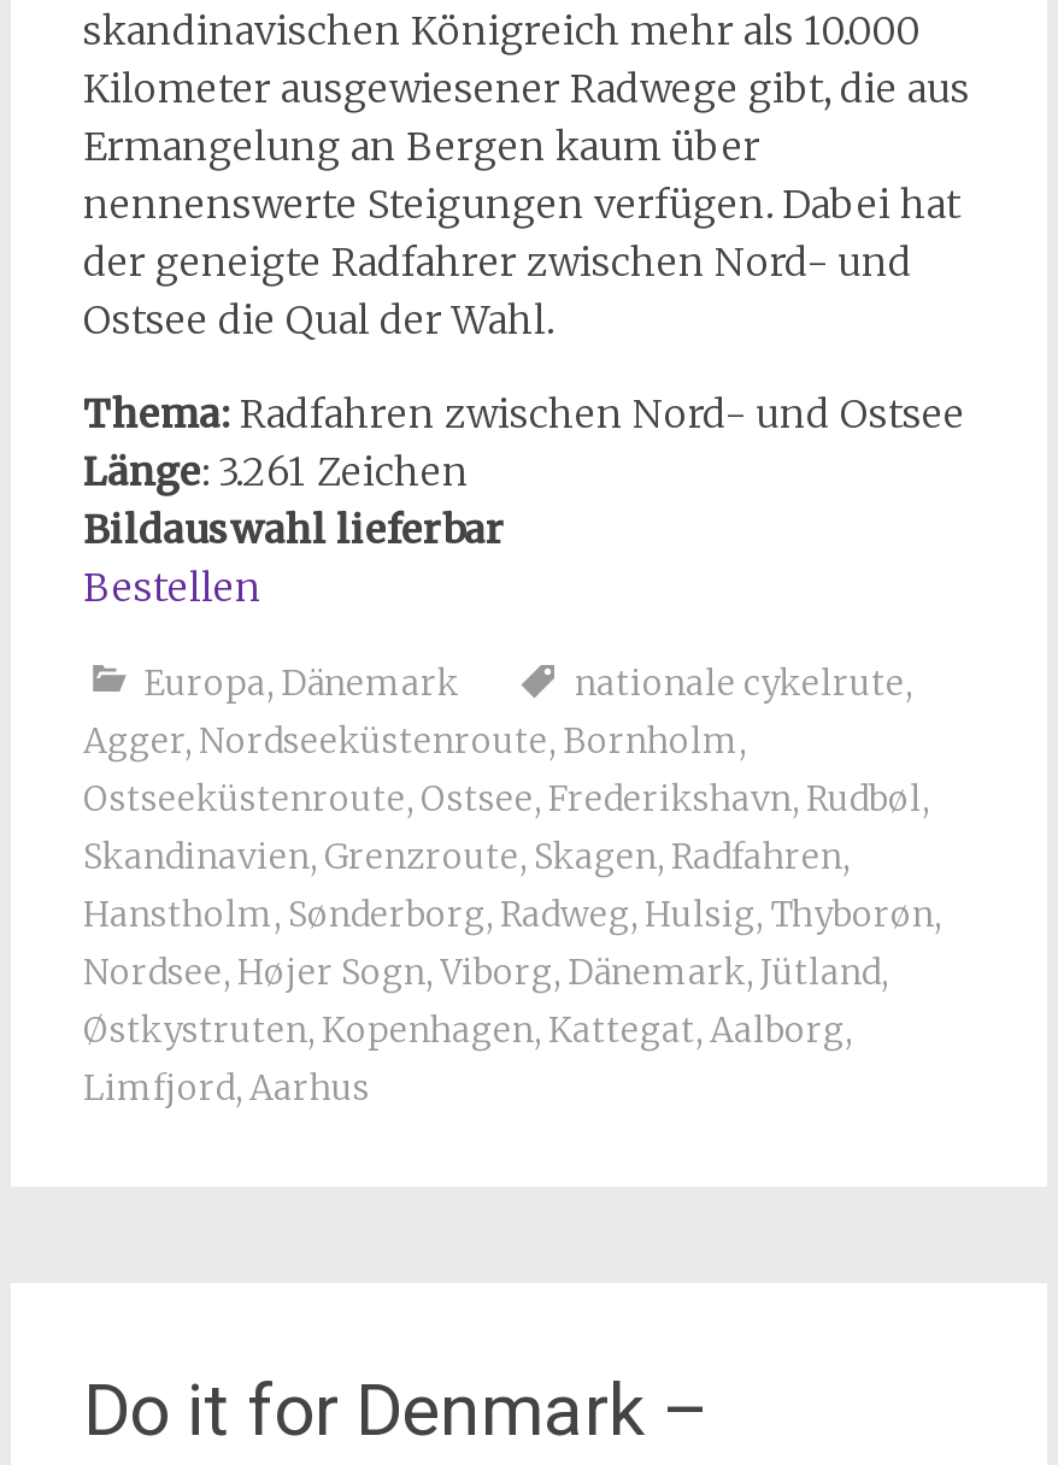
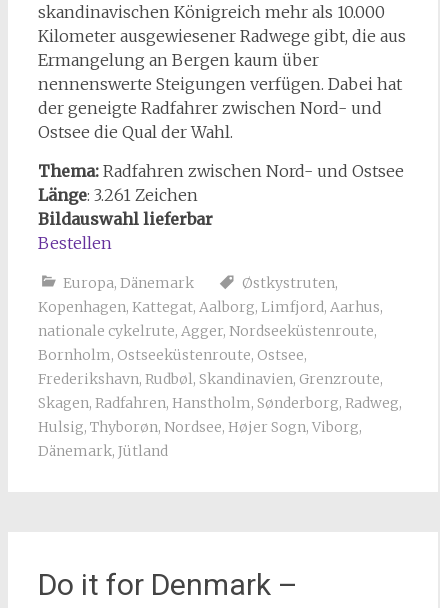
- nationale cykelrute,
- Agger, Nordseeküstenroute, Bornholm,
- Ostseeküstenroute, Ostsee, Frederikshavn, Rudbøl,
- Skandinavien, Grenzroute, Skagen, Radfahren,
- Hanstholm, Sønderborg, Radweg, Hulsig, Thyborøn,
- Nordsee, Højer Sogn, Viborg, Dänemark, Jütland,
- Østkystruten, Kopenhagen, Kattegat, Aalborg,
- Limfjord, Aarhus
+ Østkystruten,
+ Kopenhagen, Kattegat, Aalborg, Limfjord, Aarhus,
+ nationale cykelrute, Agger, Nordseeküstenroute,
+ Bornholm, Ostseeküstenroute, Ostsee,
+ Frederikshavn, Rudbøl, Skandinavien, Grenzroute,
+ Skagen, Radfahren, Hanstholm, Sønderborg, Radweg,
+ Hulsig, Thyborøn, Nordsee, Højer Sogn, Viborg,
+ Dänemark, Jütland
